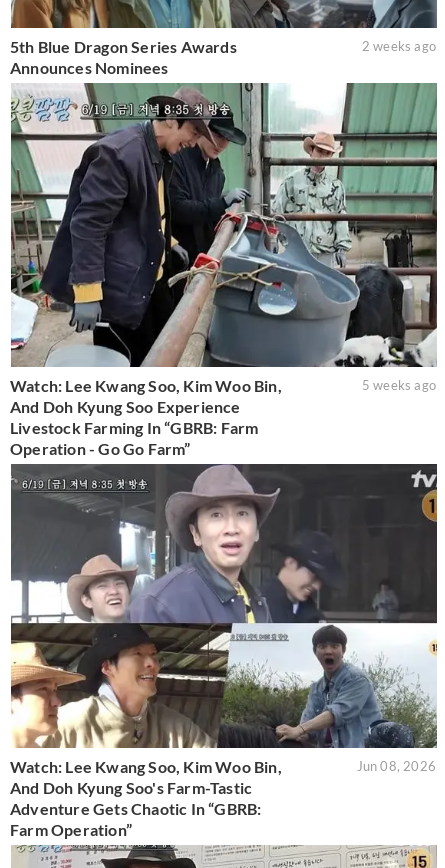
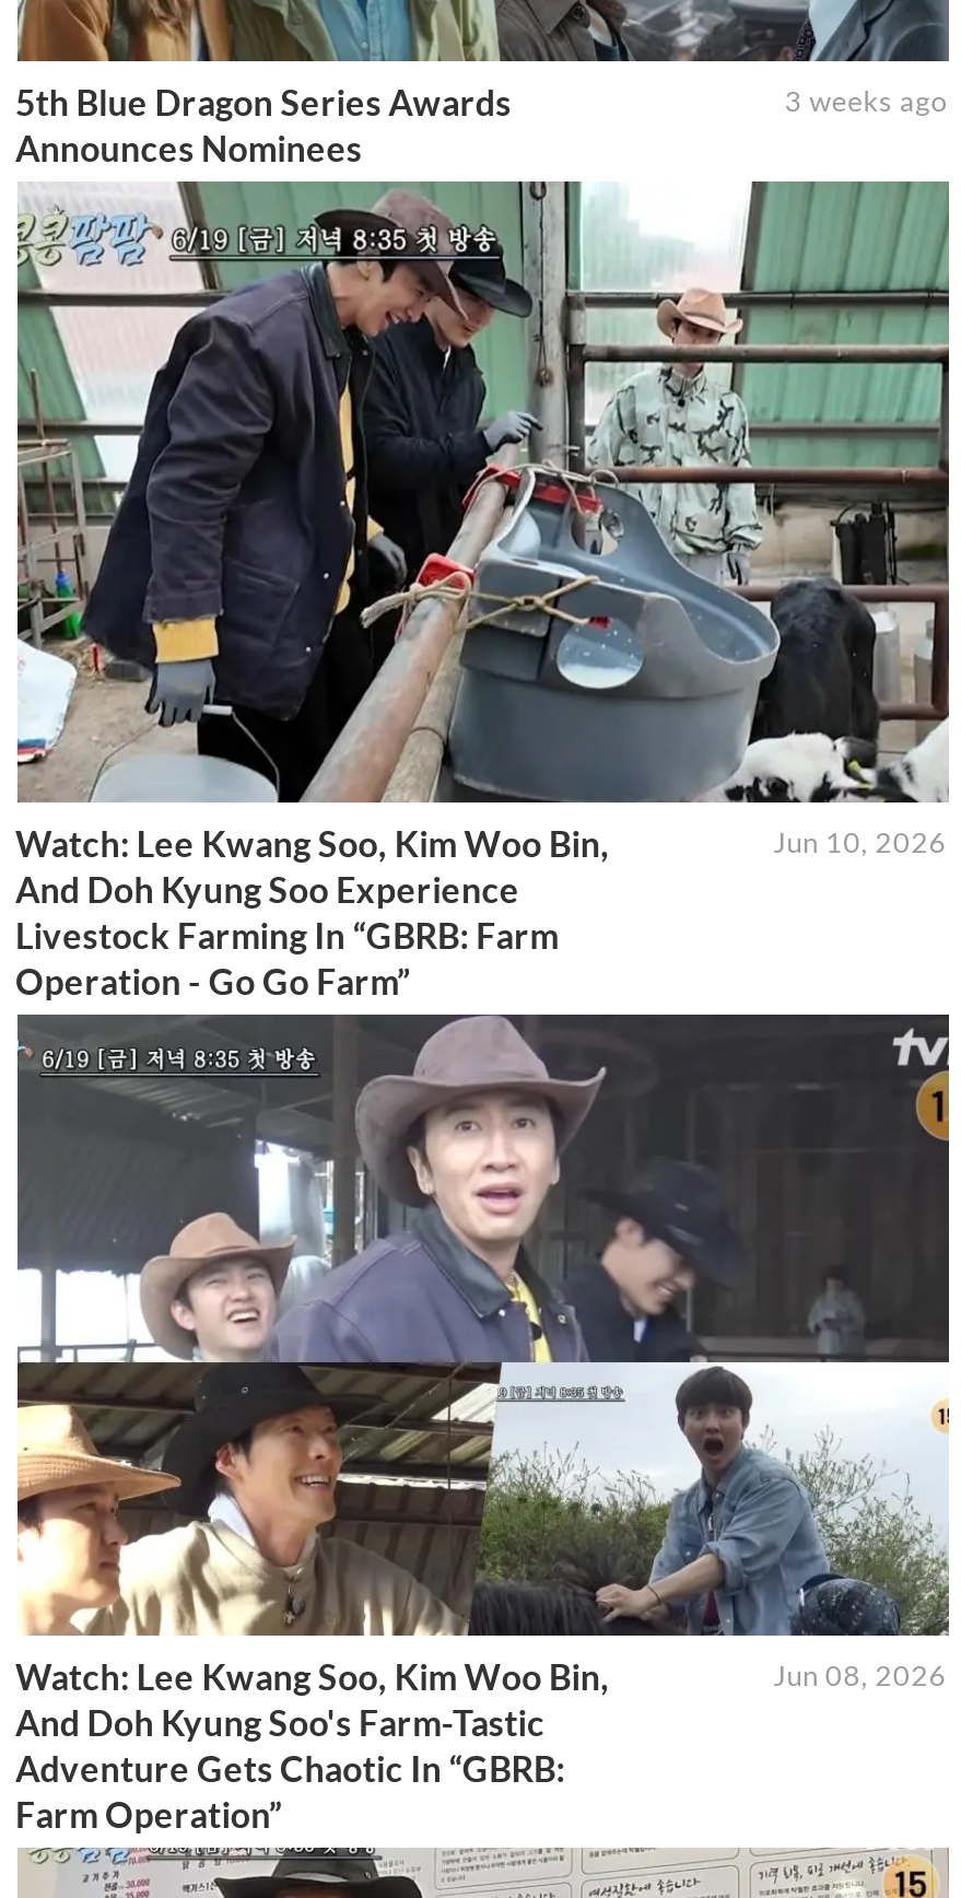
- 2 weeks ago
+ 3 weeks ago

- 5 weeks ago
+ Jun 10, 2026
